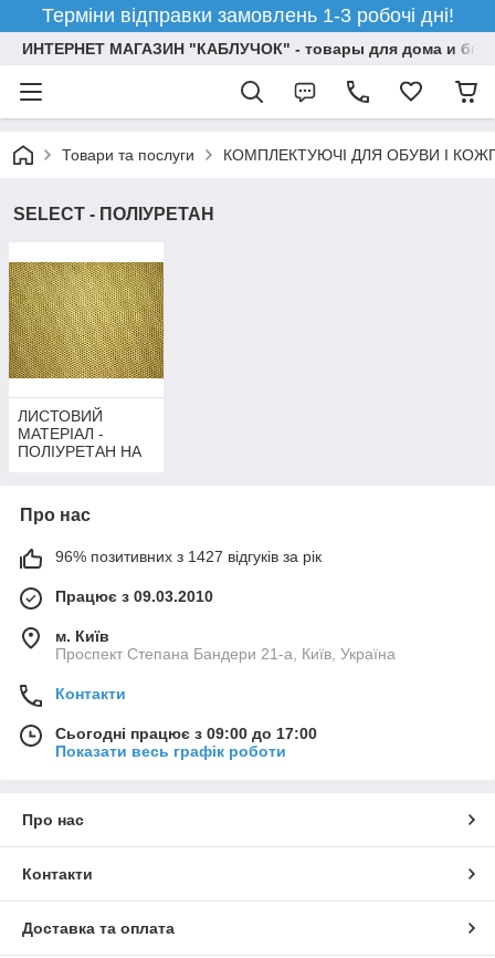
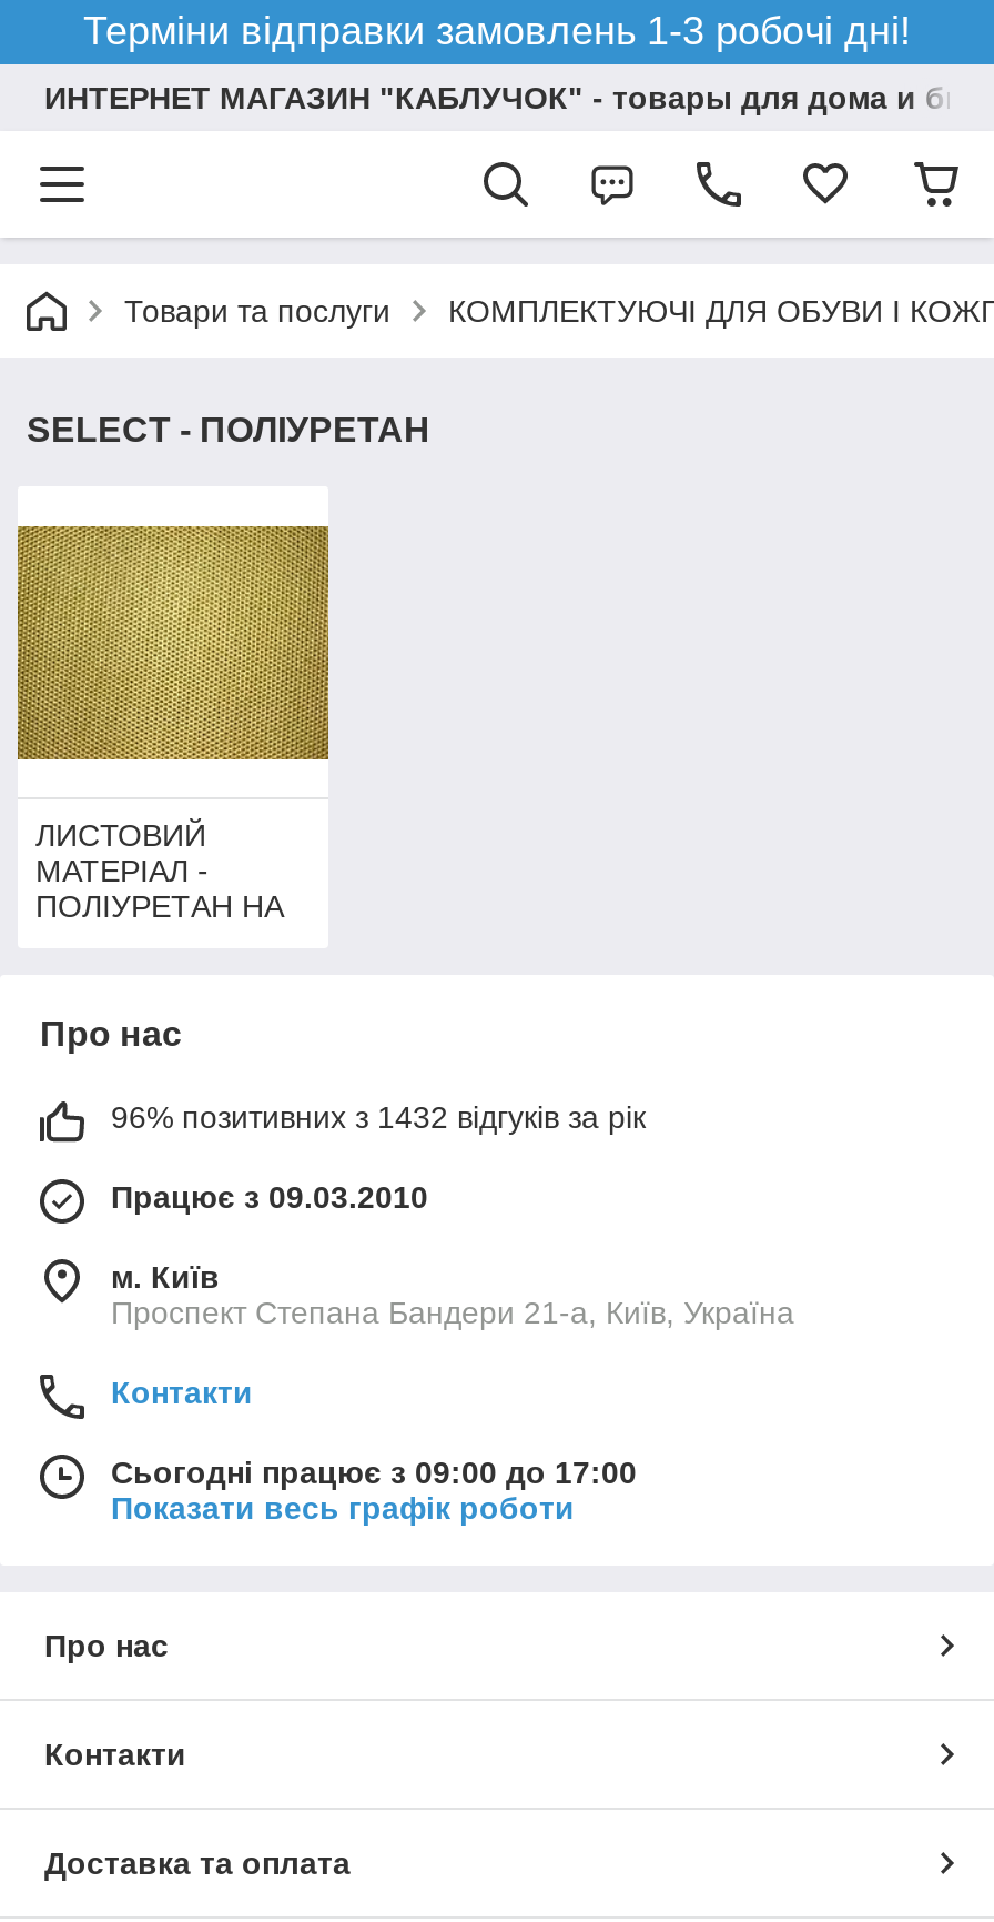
- 96% позитивних з 1427 відгуків за рік
+ 96% позитивних з 1432 відгуків за рік
